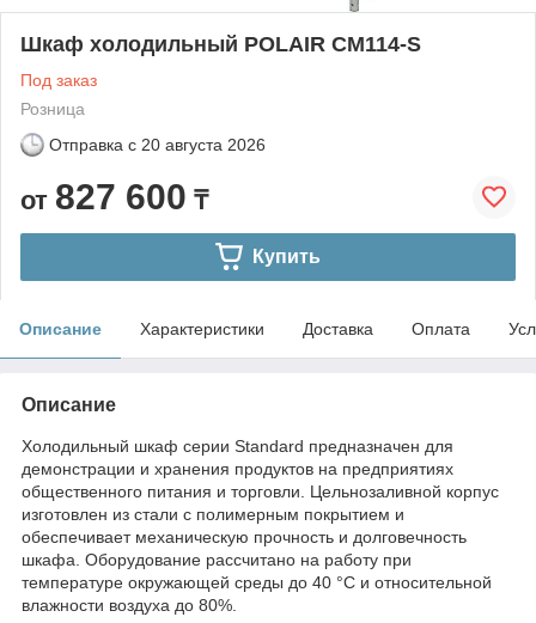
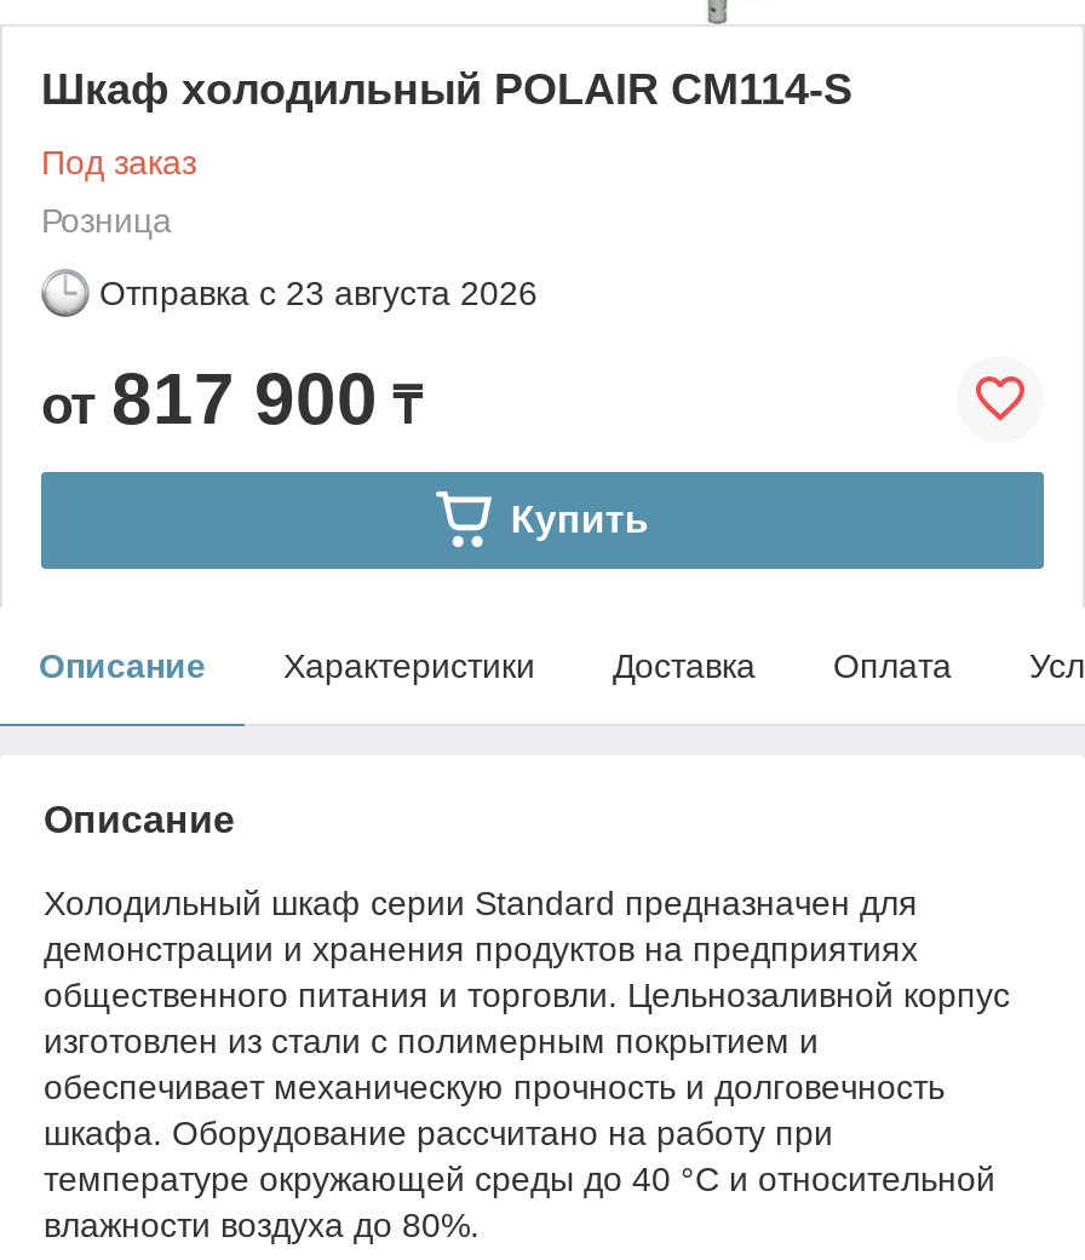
- Отправка с 20 августа 2026
+ Отправка с 23 августа 2026

- от 827 600 ₸
+ от 817 900 ₸
